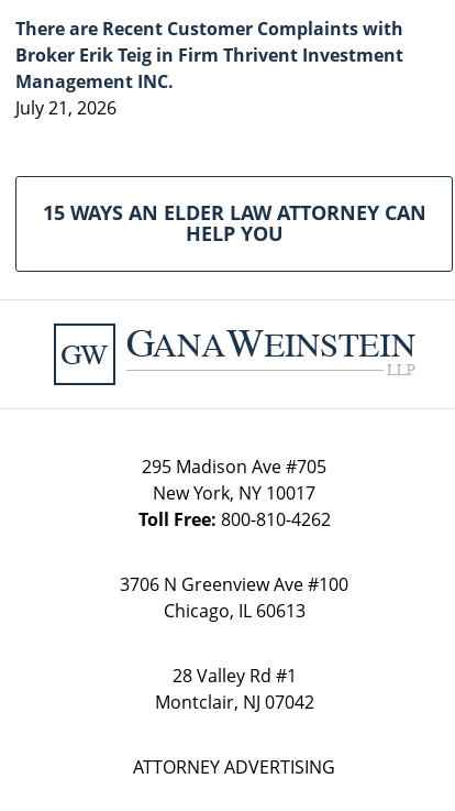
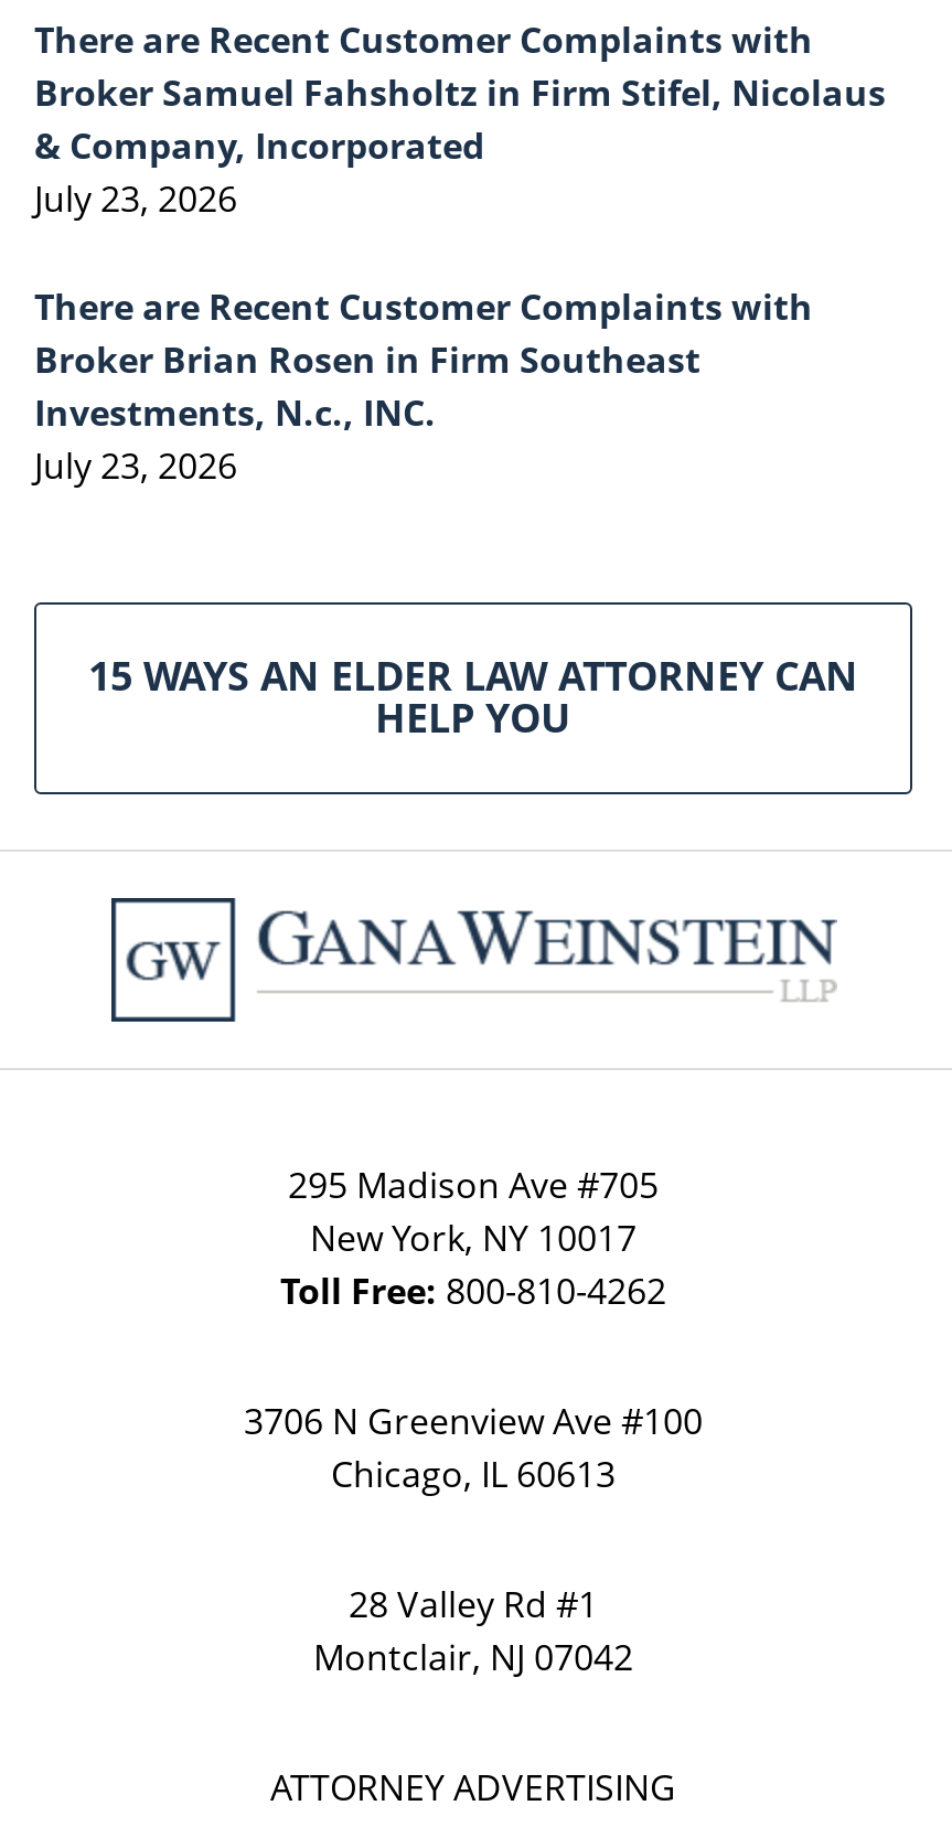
- Broker Erik Teig in Firm Thrivent Investment
- Management INC.
- July 21, 2026
+ Broker Samuel Fahsholtz in Firm Stifel, Nicolaus
+ & Company, Incorporated
+ July 23, 2026
+ There are Recent Customer Complaints with
+ Broker Brian Rosen in Firm Southeast
+ Investments, N.c., INC.
+ July 23, 2026
